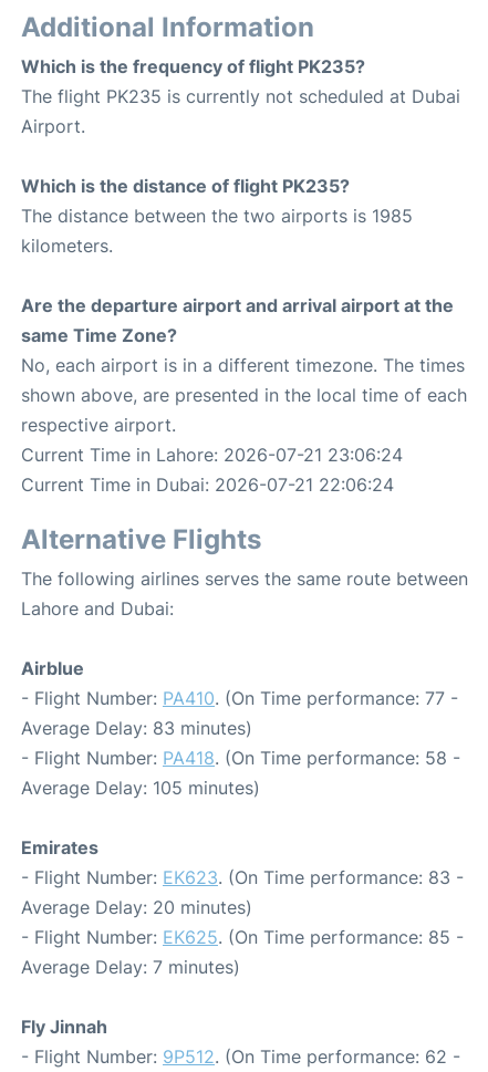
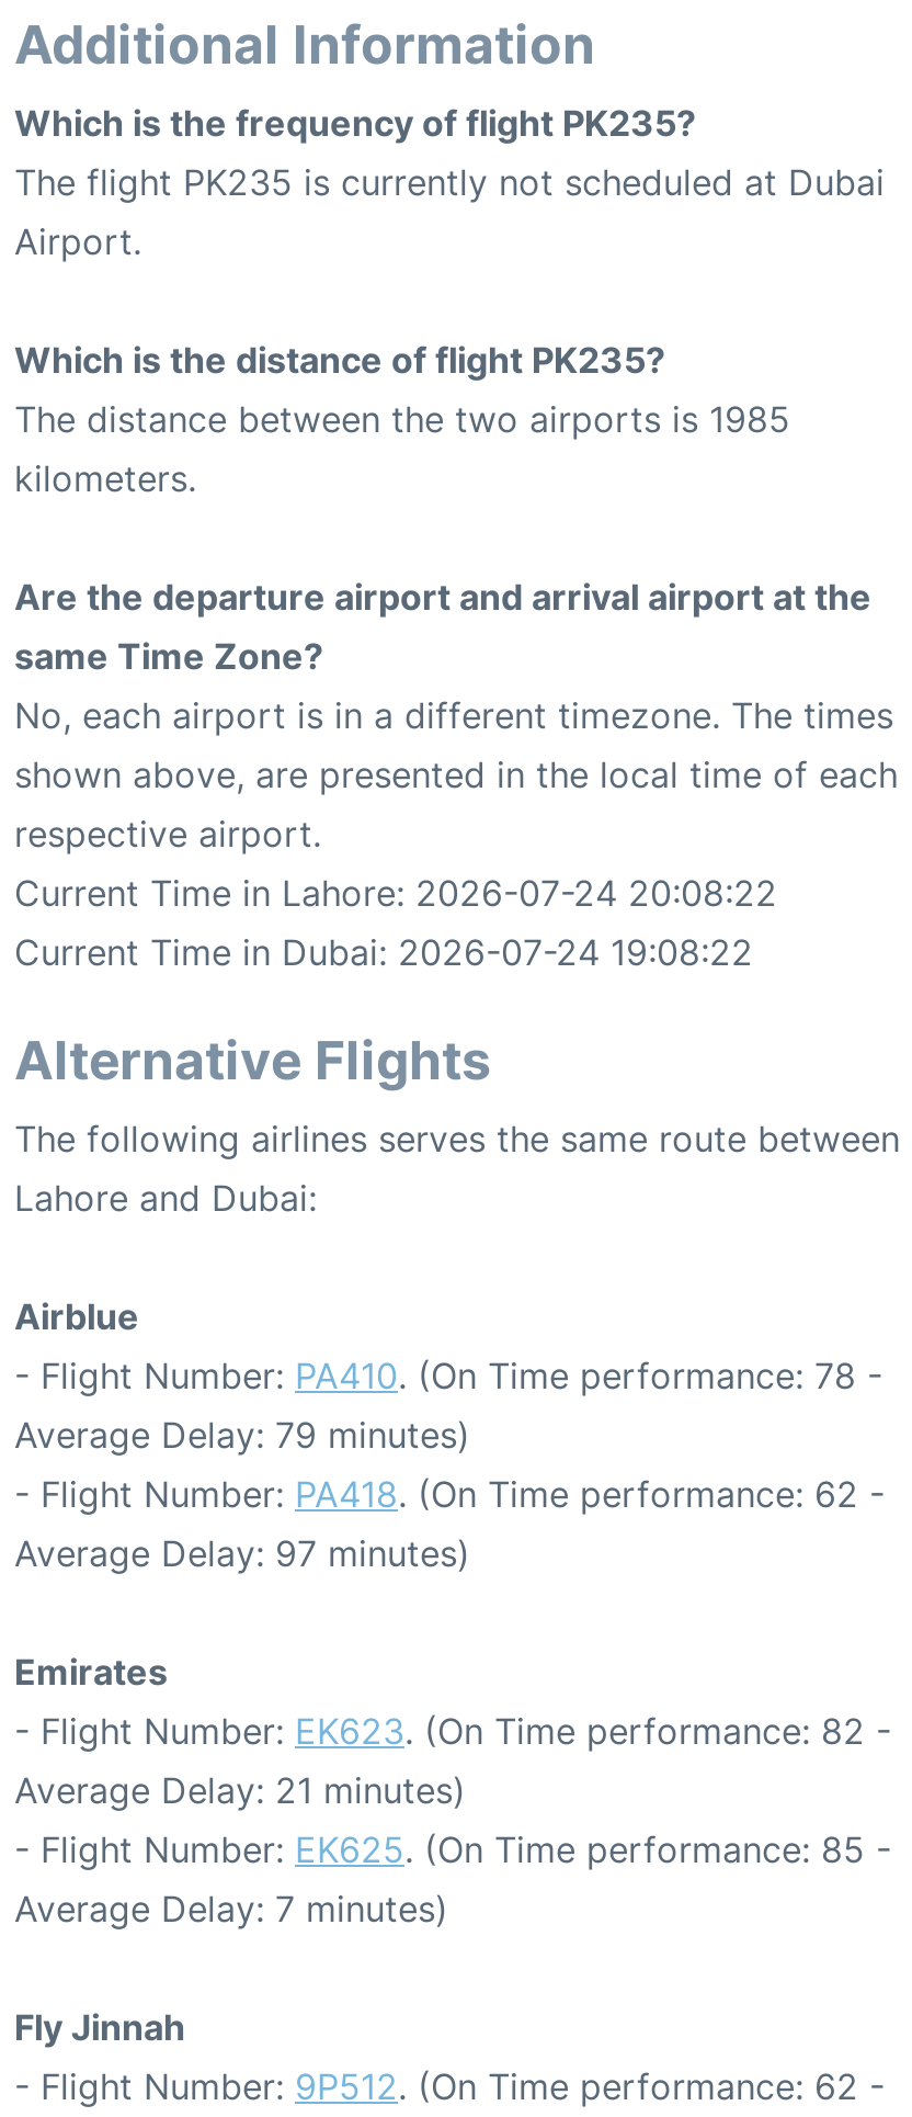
- Current Time in Lahore: 2026-07-21 23:06:24
+ Current Time in Lahore: 2026-07-24 20:08:22

- Current Time in Dubai: 2026-07-21 22:06:24
+ Current Time in Dubai: 2026-07-24 19:08:22

- - Flight Number: PA410. (On Time performance: 77 -
+ - Flight Number: PA410. (On Time performance: 78 -

- Average Delay: 83 minutes)
+ Average Delay: 79 minutes)

- - Flight Number: PA418. (On Time performance: 58 -
+ - Flight Number: PA418. (On Time performance: 62 -

- Average Delay: 105 minutes)
+ Average Delay: 97 minutes)

- - Flight Number: EK623. (On Time performance: 83 -
+ - Flight Number: EK623. (On Time performance: 82 -

- Average Delay: 20 minutes)
+ Average Delay: 21 minutes)
